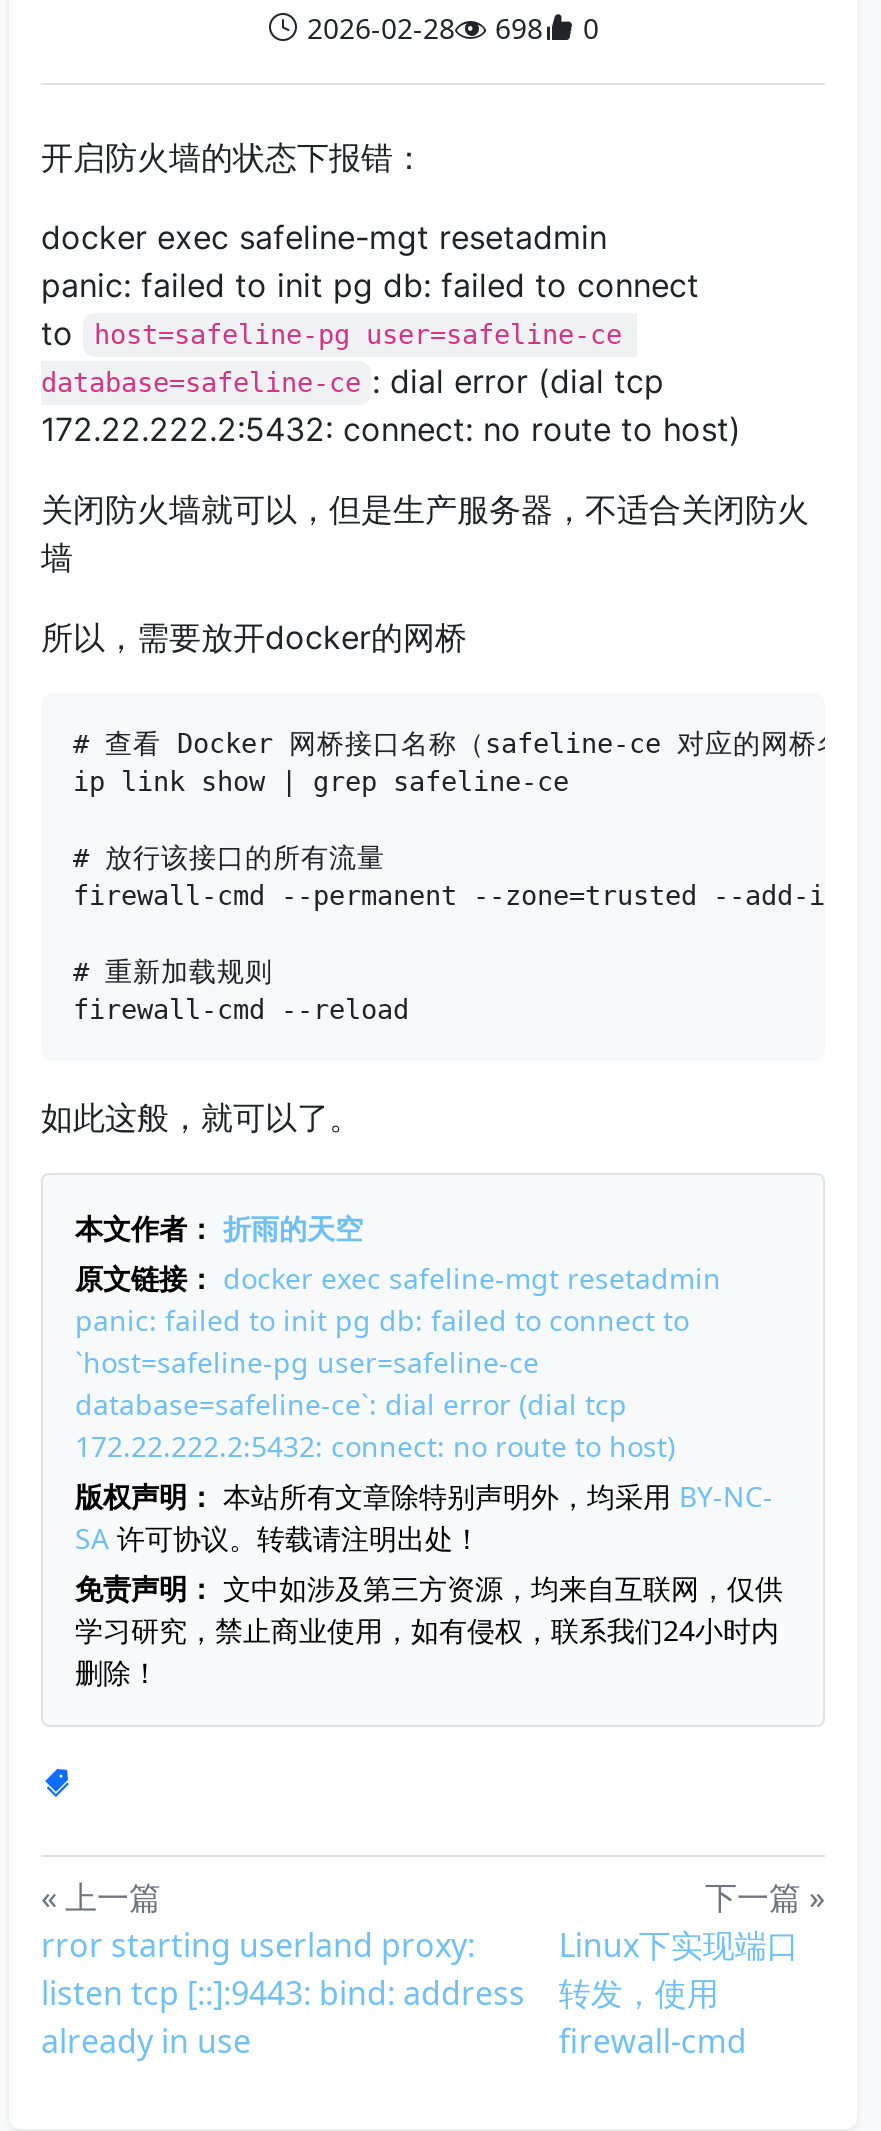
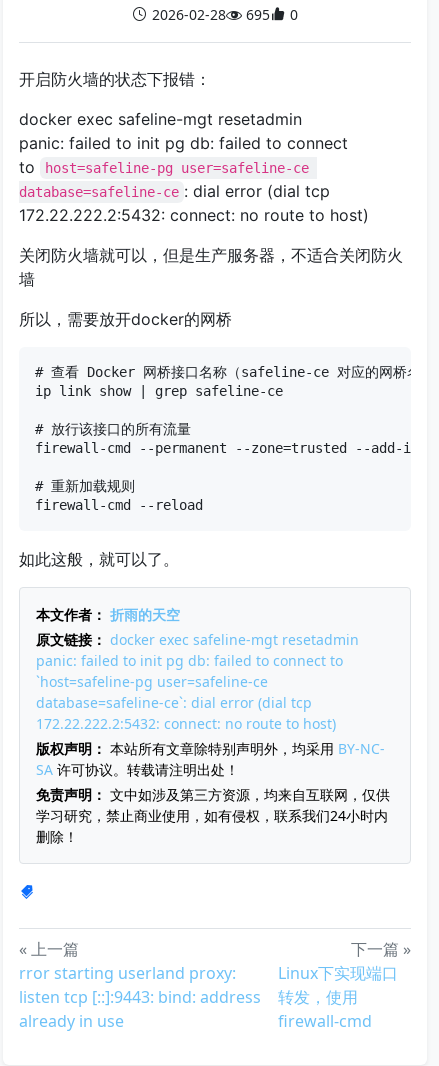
- 2026-02-28 698 0
+ 2026-02-28 695 0
